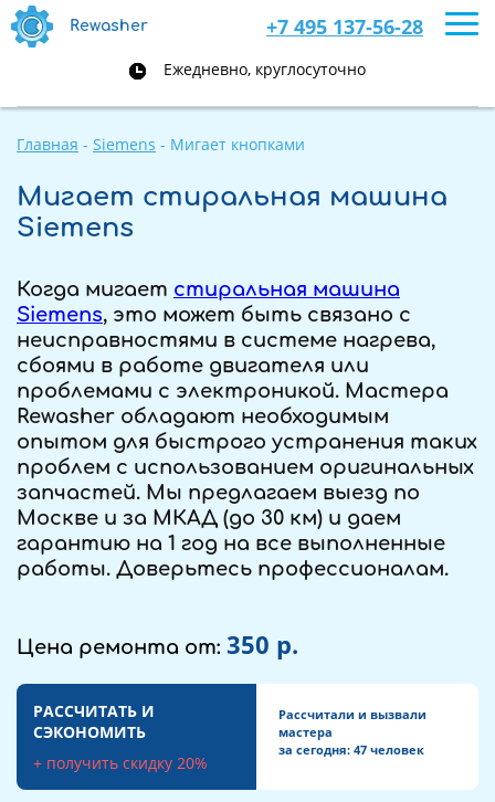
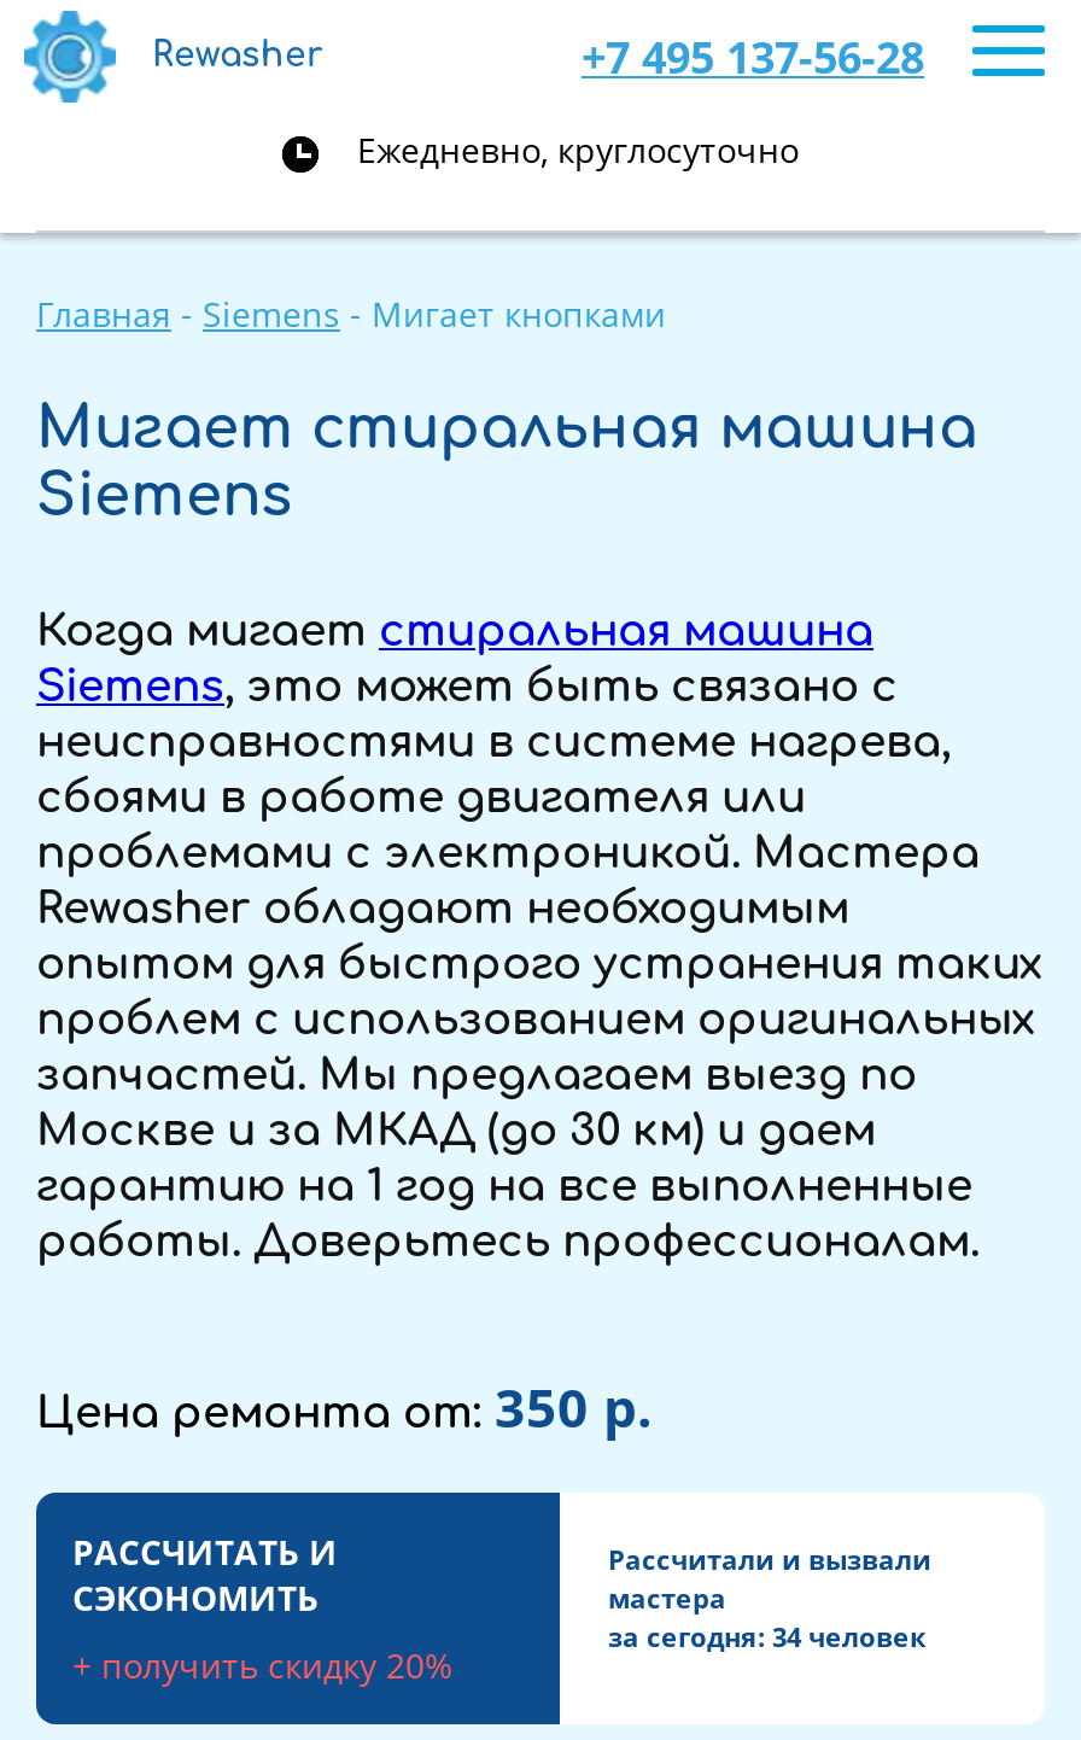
- за сегодня: 47 человек
+ за сегодня: 34 человек
